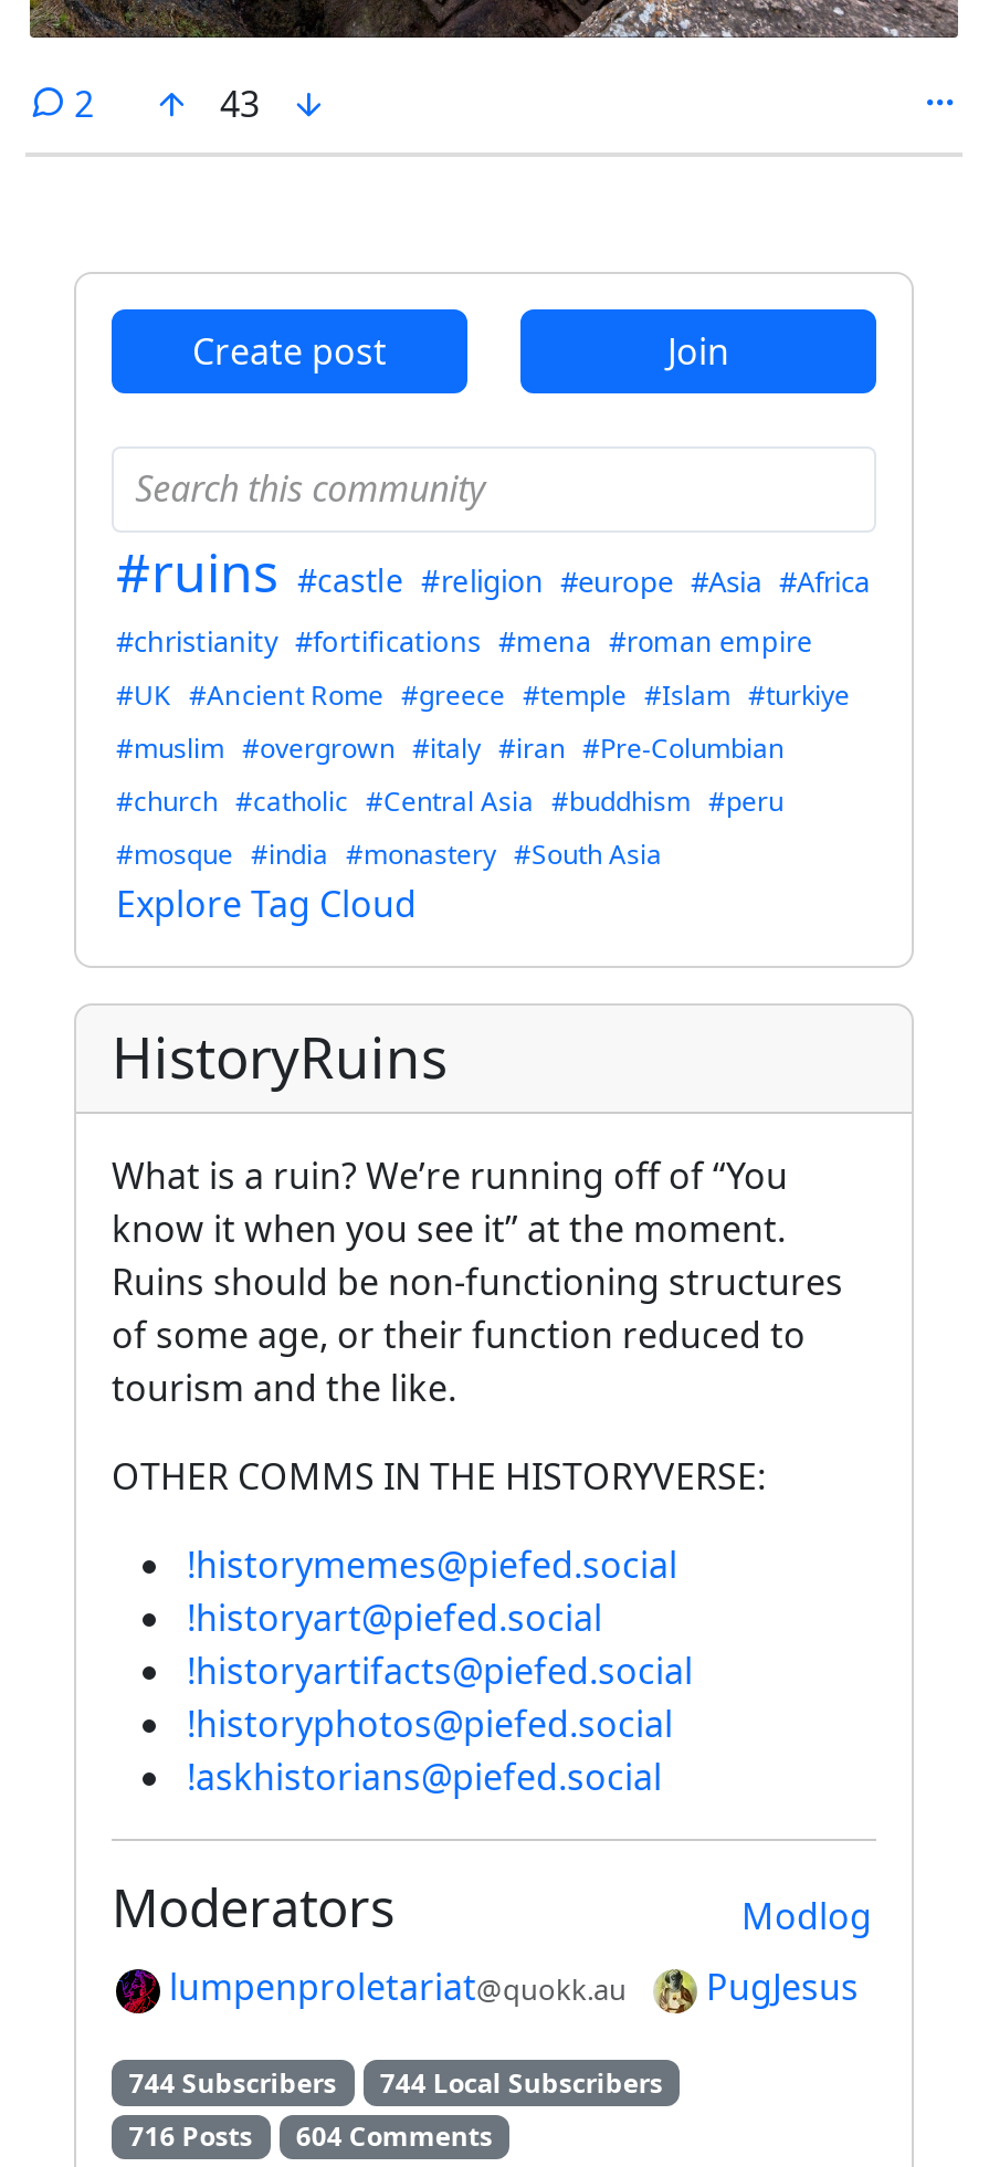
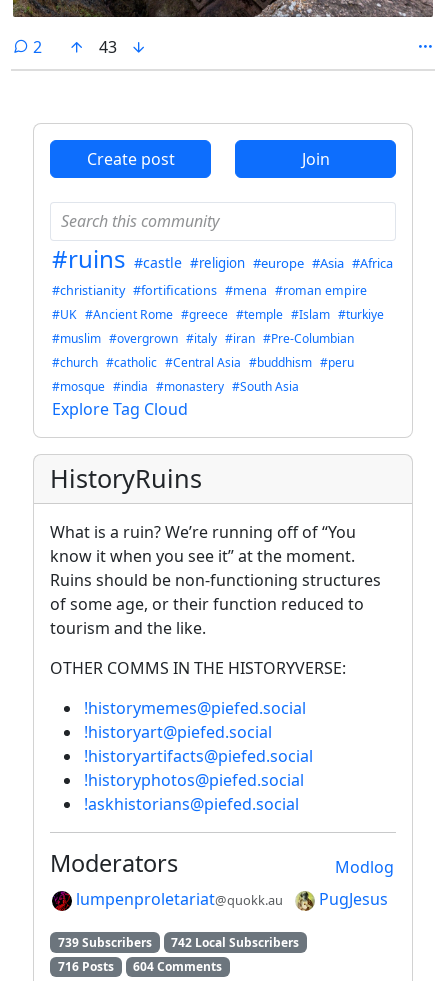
- 744 Subscribers
+ 739 Subscribers

- 744 Local Subscribers
+ 742 Local Subscribers
